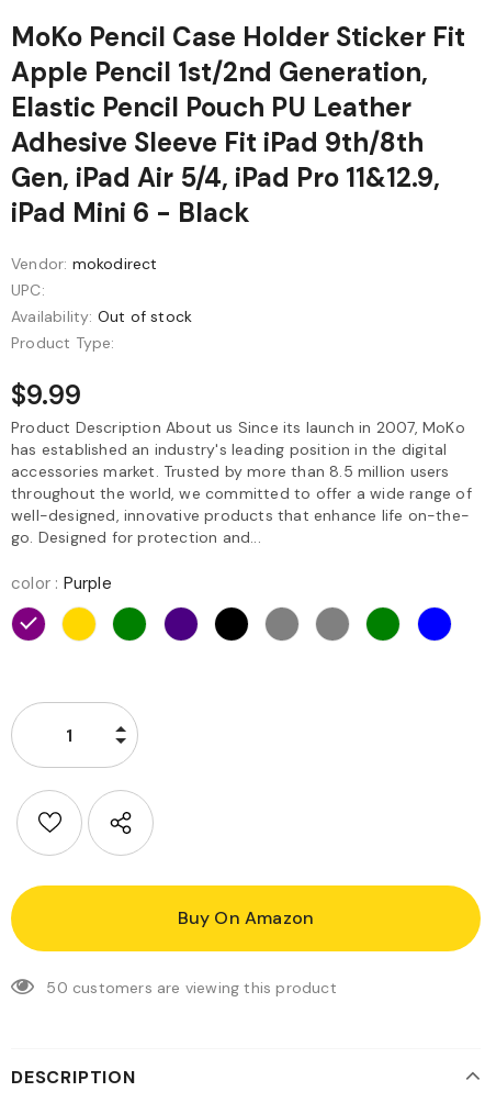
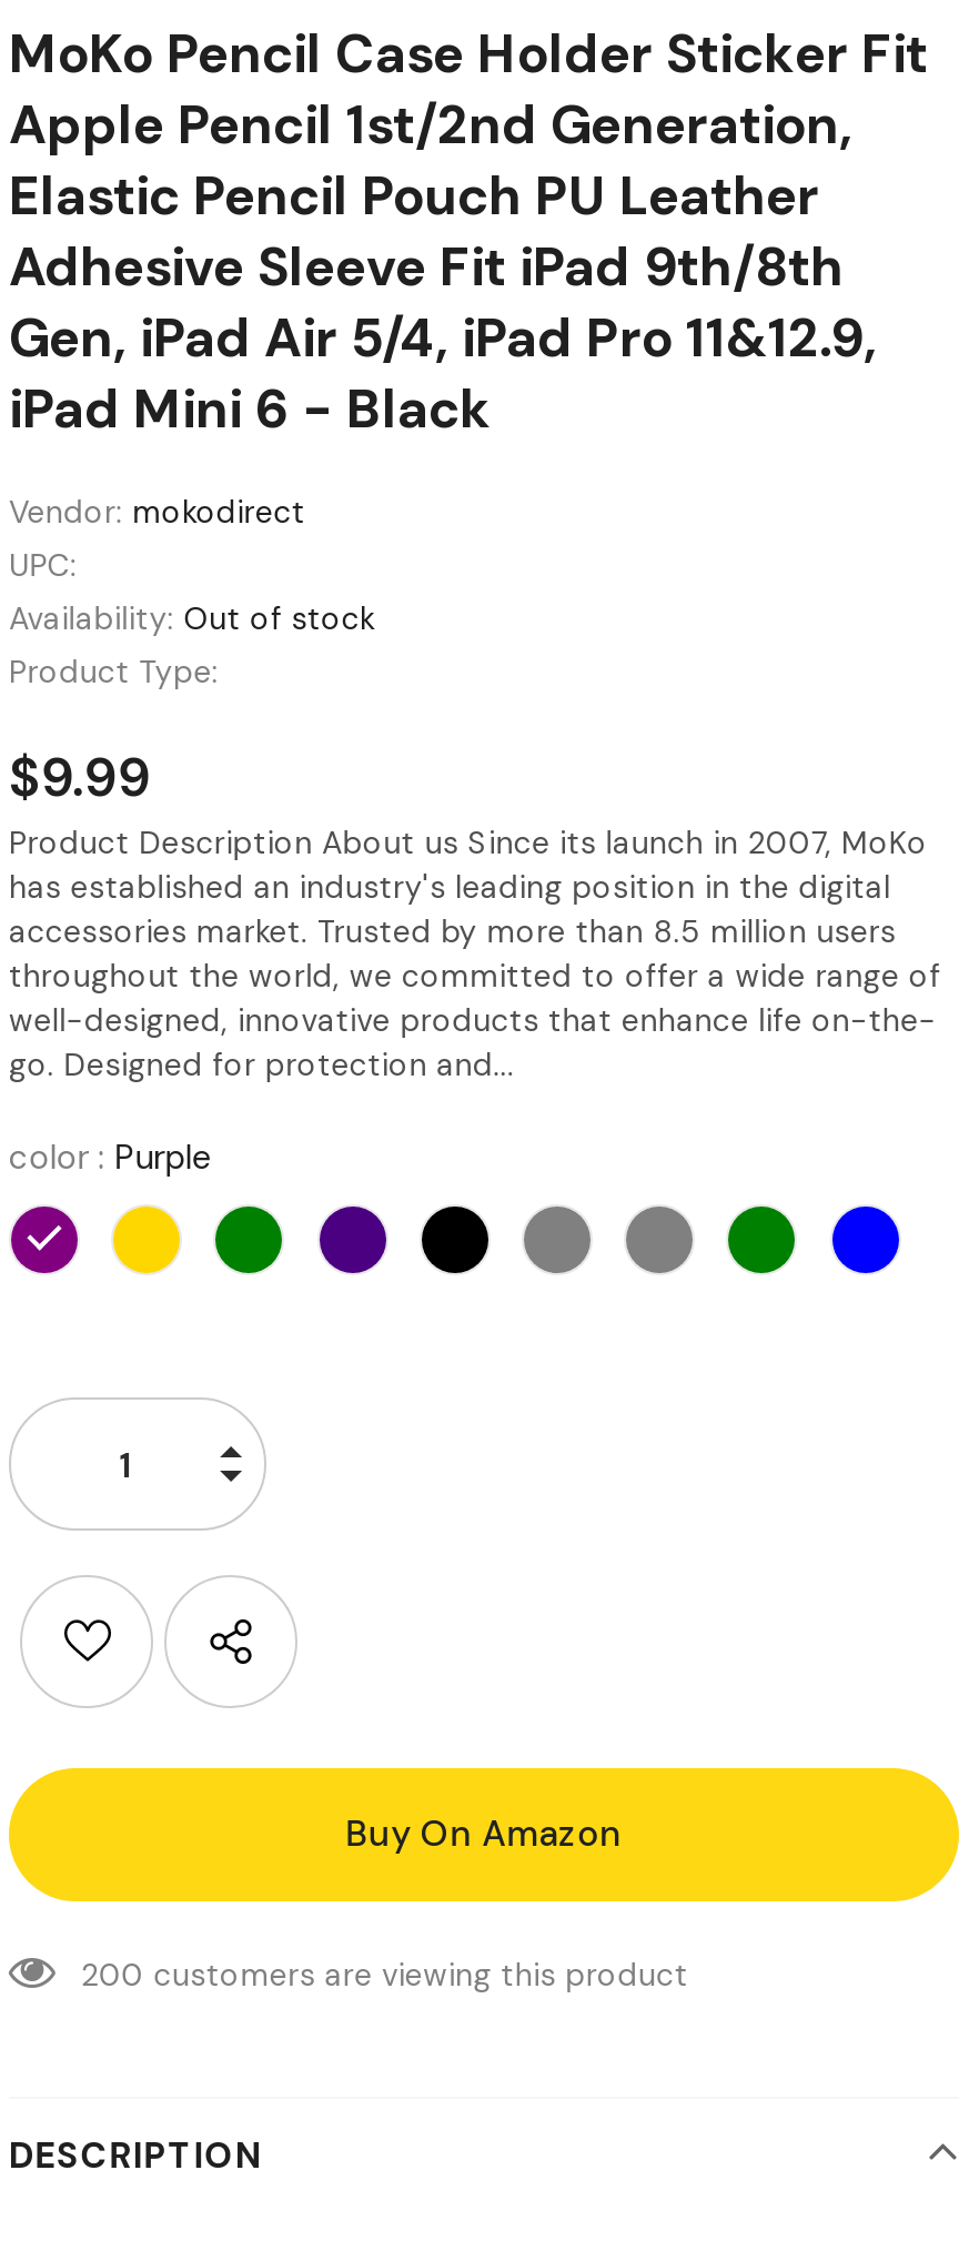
- 50 customers are viewing this product
+ 200 customers are viewing this product
